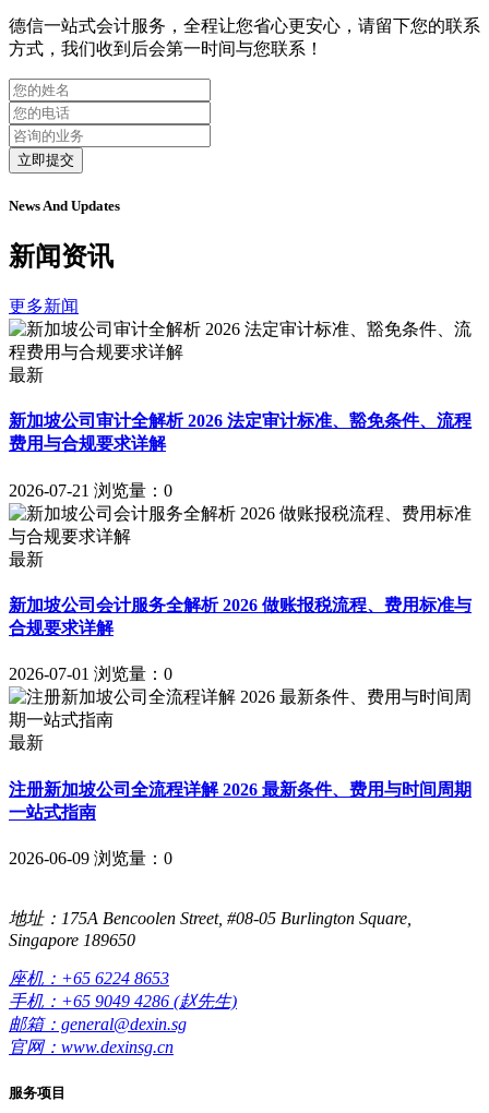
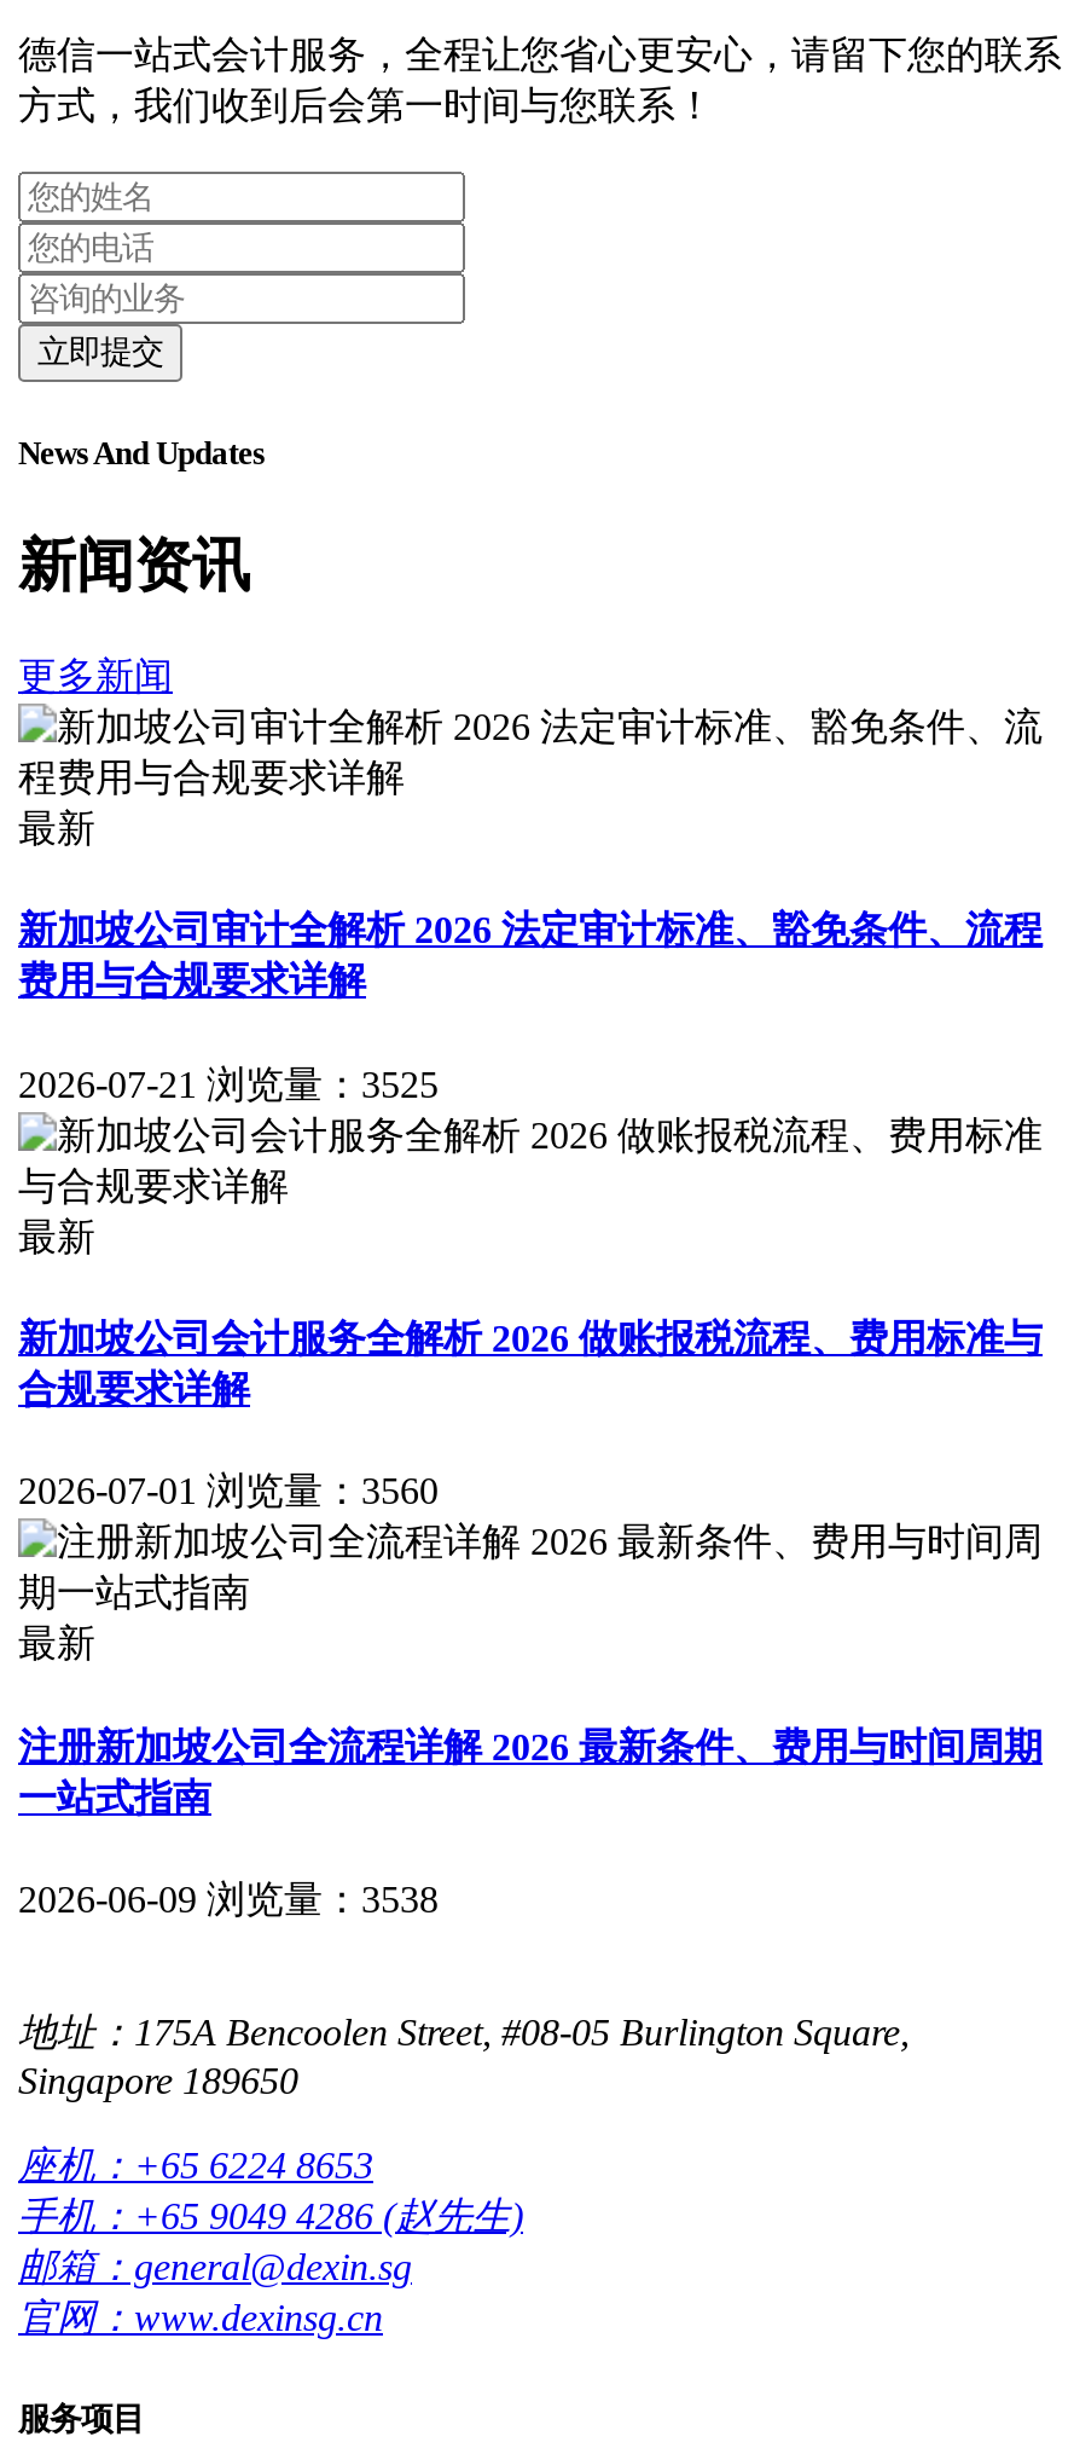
- 2026-07-21 浏览量：0
+ 2026-07-21 浏览量：3525

- 2026-07-01 浏览量：0
+ 2026-07-01 浏览量：3560

- 2026-06-09 浏览量：0
+ 2026-06-09 浏览量：3538
